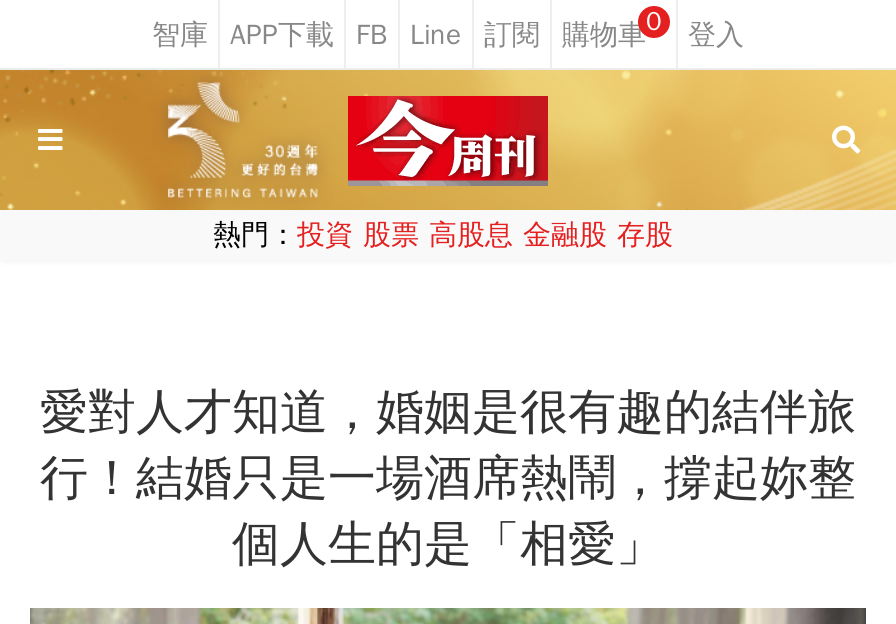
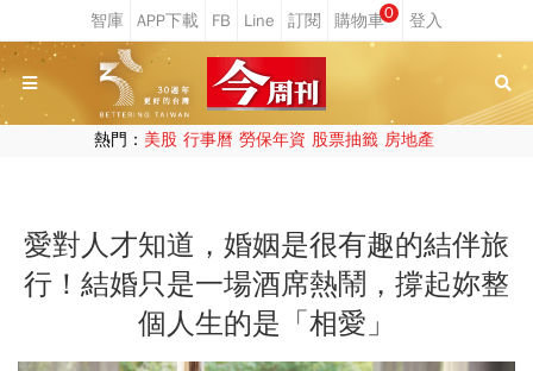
- 熱門：投資 股票 高股息 金融股 存股
+ 熱門：美股 行事曆 勞保年資 股票抽籤 房地產
